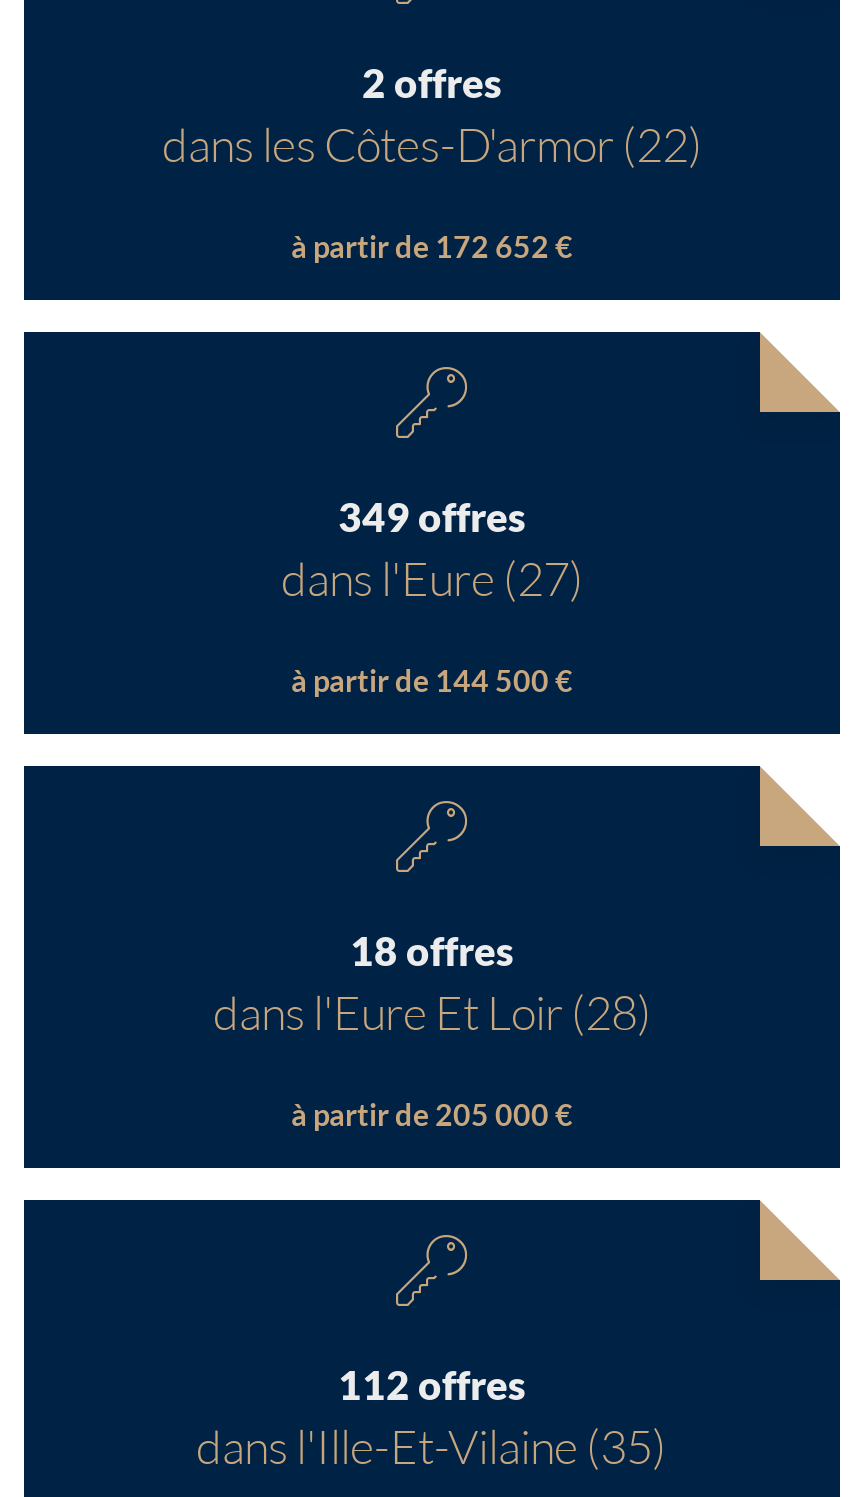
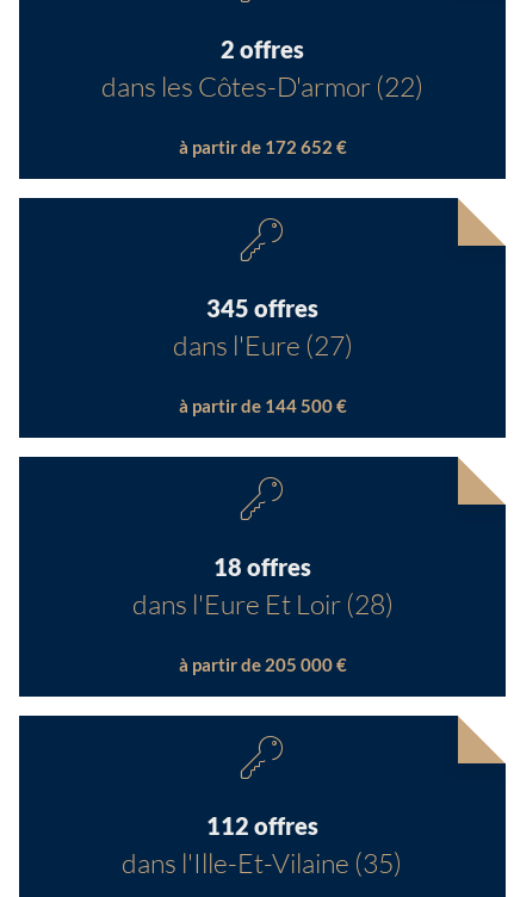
- 349 offres
+ 345 offres
